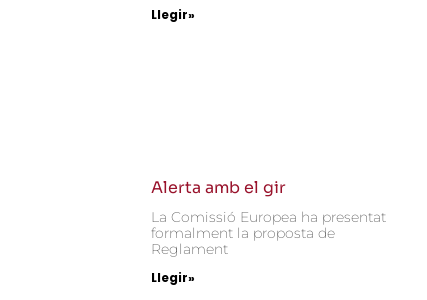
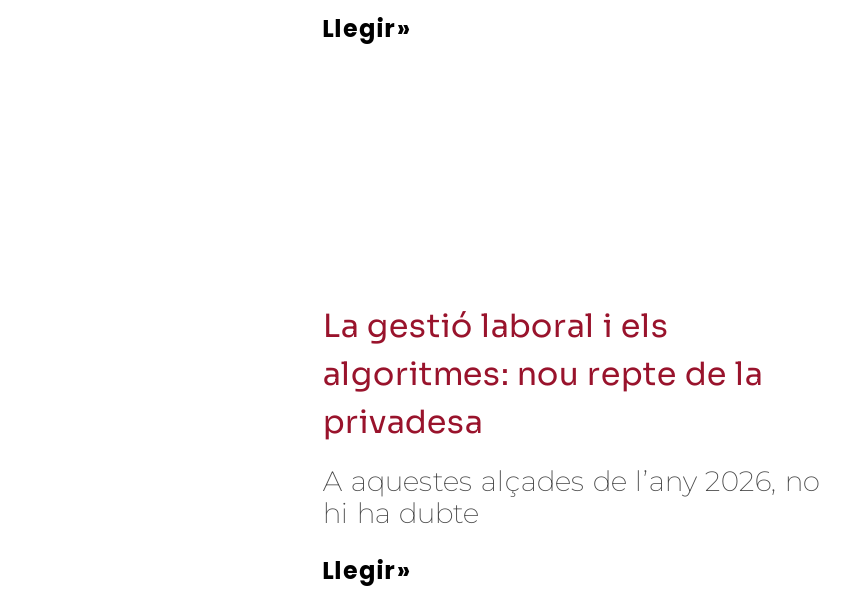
- Alerta amb el gir
+ La gestió laboral i els
+ algoritmes: nou repte de la
+ privadesa

- La Comissió Europea ha presentat
- formalment la proposta de
- Reglament
+ A aquestes alçades de l’any 2026, no
+ hi ha dubte
